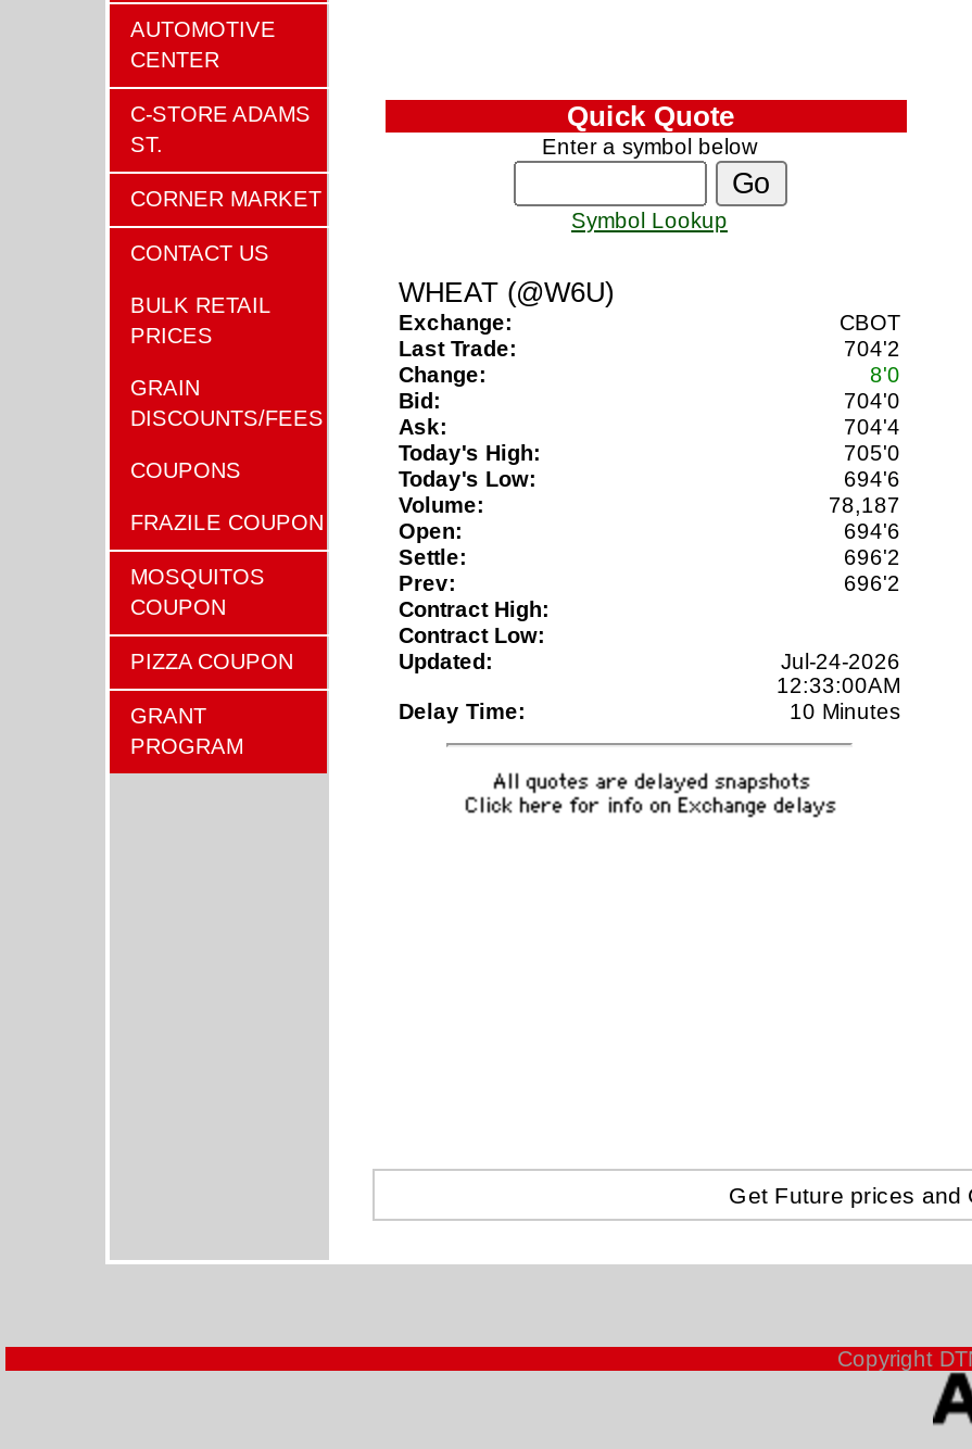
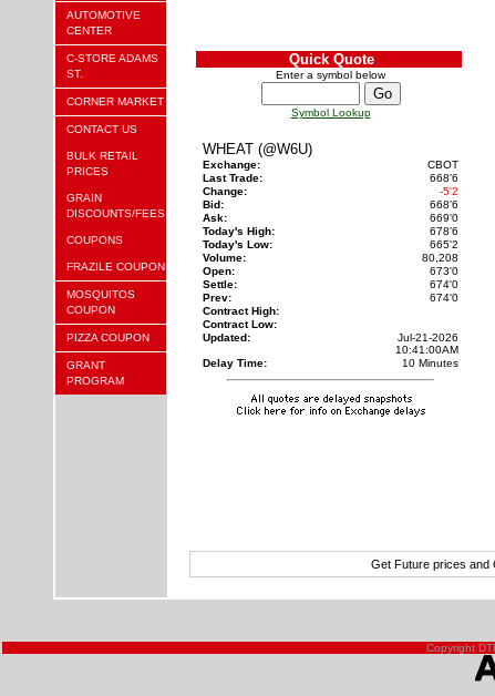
- 704'2
+ 668'6

- 8'0
+ -5'2

- 704'0
+ 668'6

- 704'4
+ 669'0

- 705'0
+ 678'6

- 694'6
+ 665'2

- 78,187
+ 80,208

- 694'6
+ 673'0

- 696'2
+ 674'0

- 696'2
+ 674'0

- Jul-24-2026
- 12:33:00AM
+ Jul-21-2026
+ 10:41:00AM
